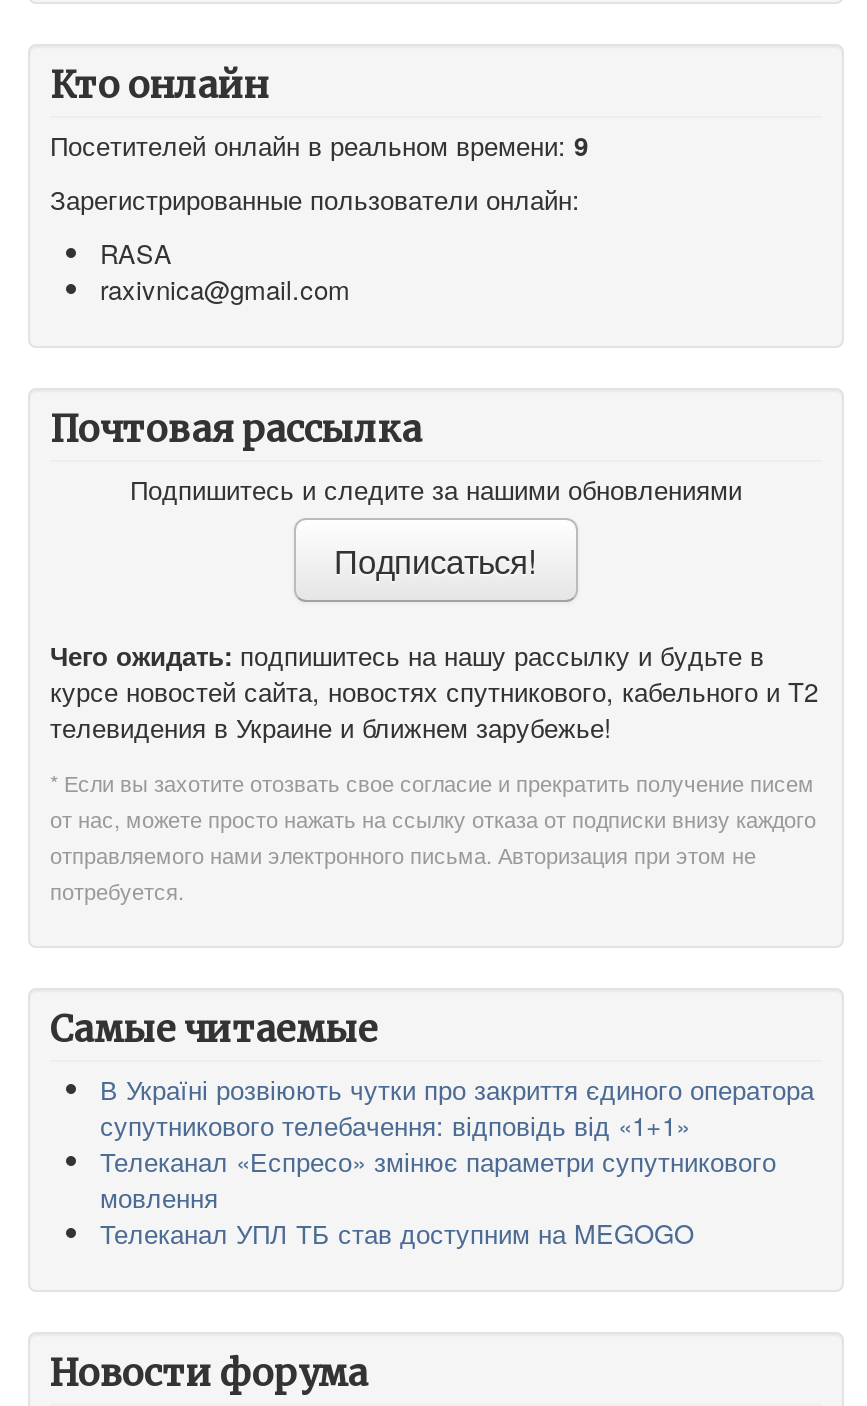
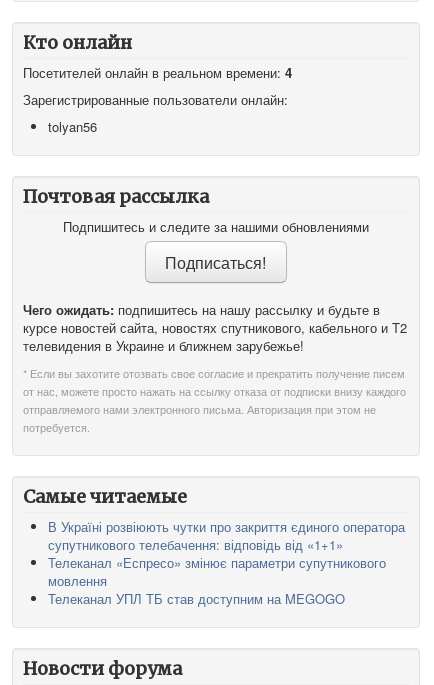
- Посетителей онлайн в реальном времени: 9
+ Посетителей онлайн в реальном времени: 4

- RASA
- raxivnica@gmail.com
+ tolyan56
